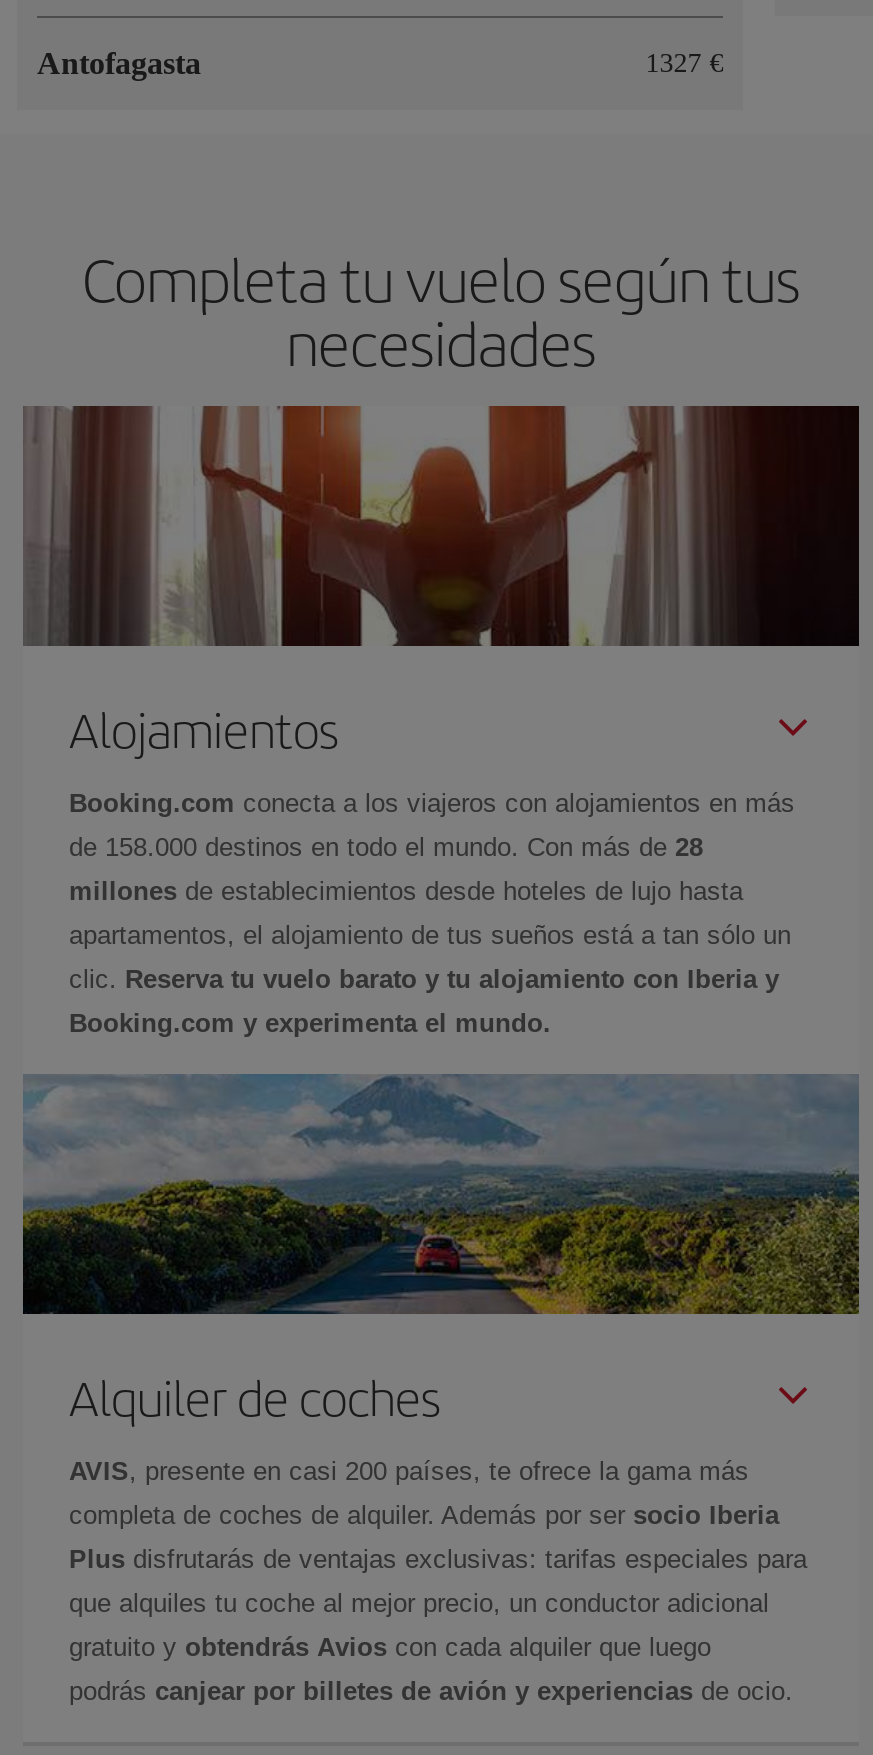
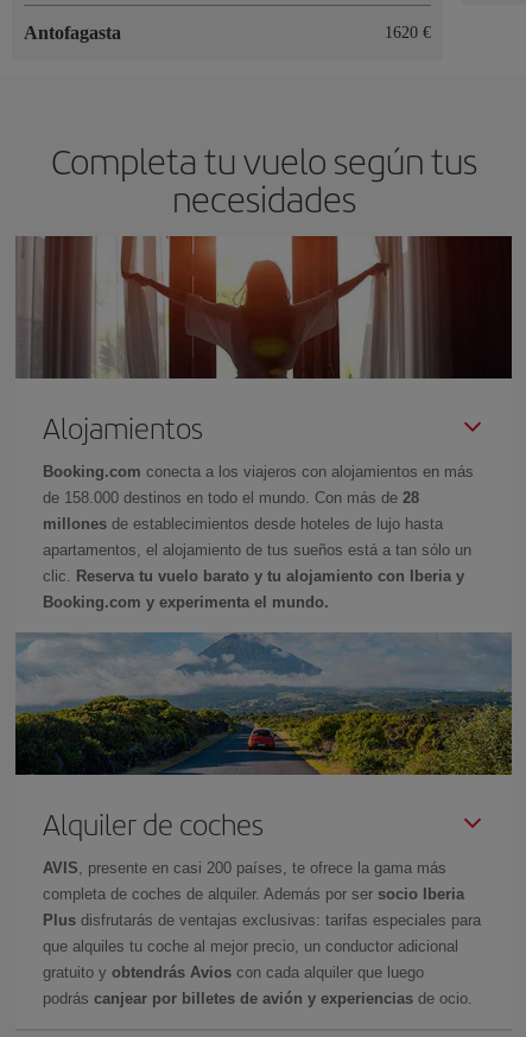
- 1327 €
+ 1620 €
